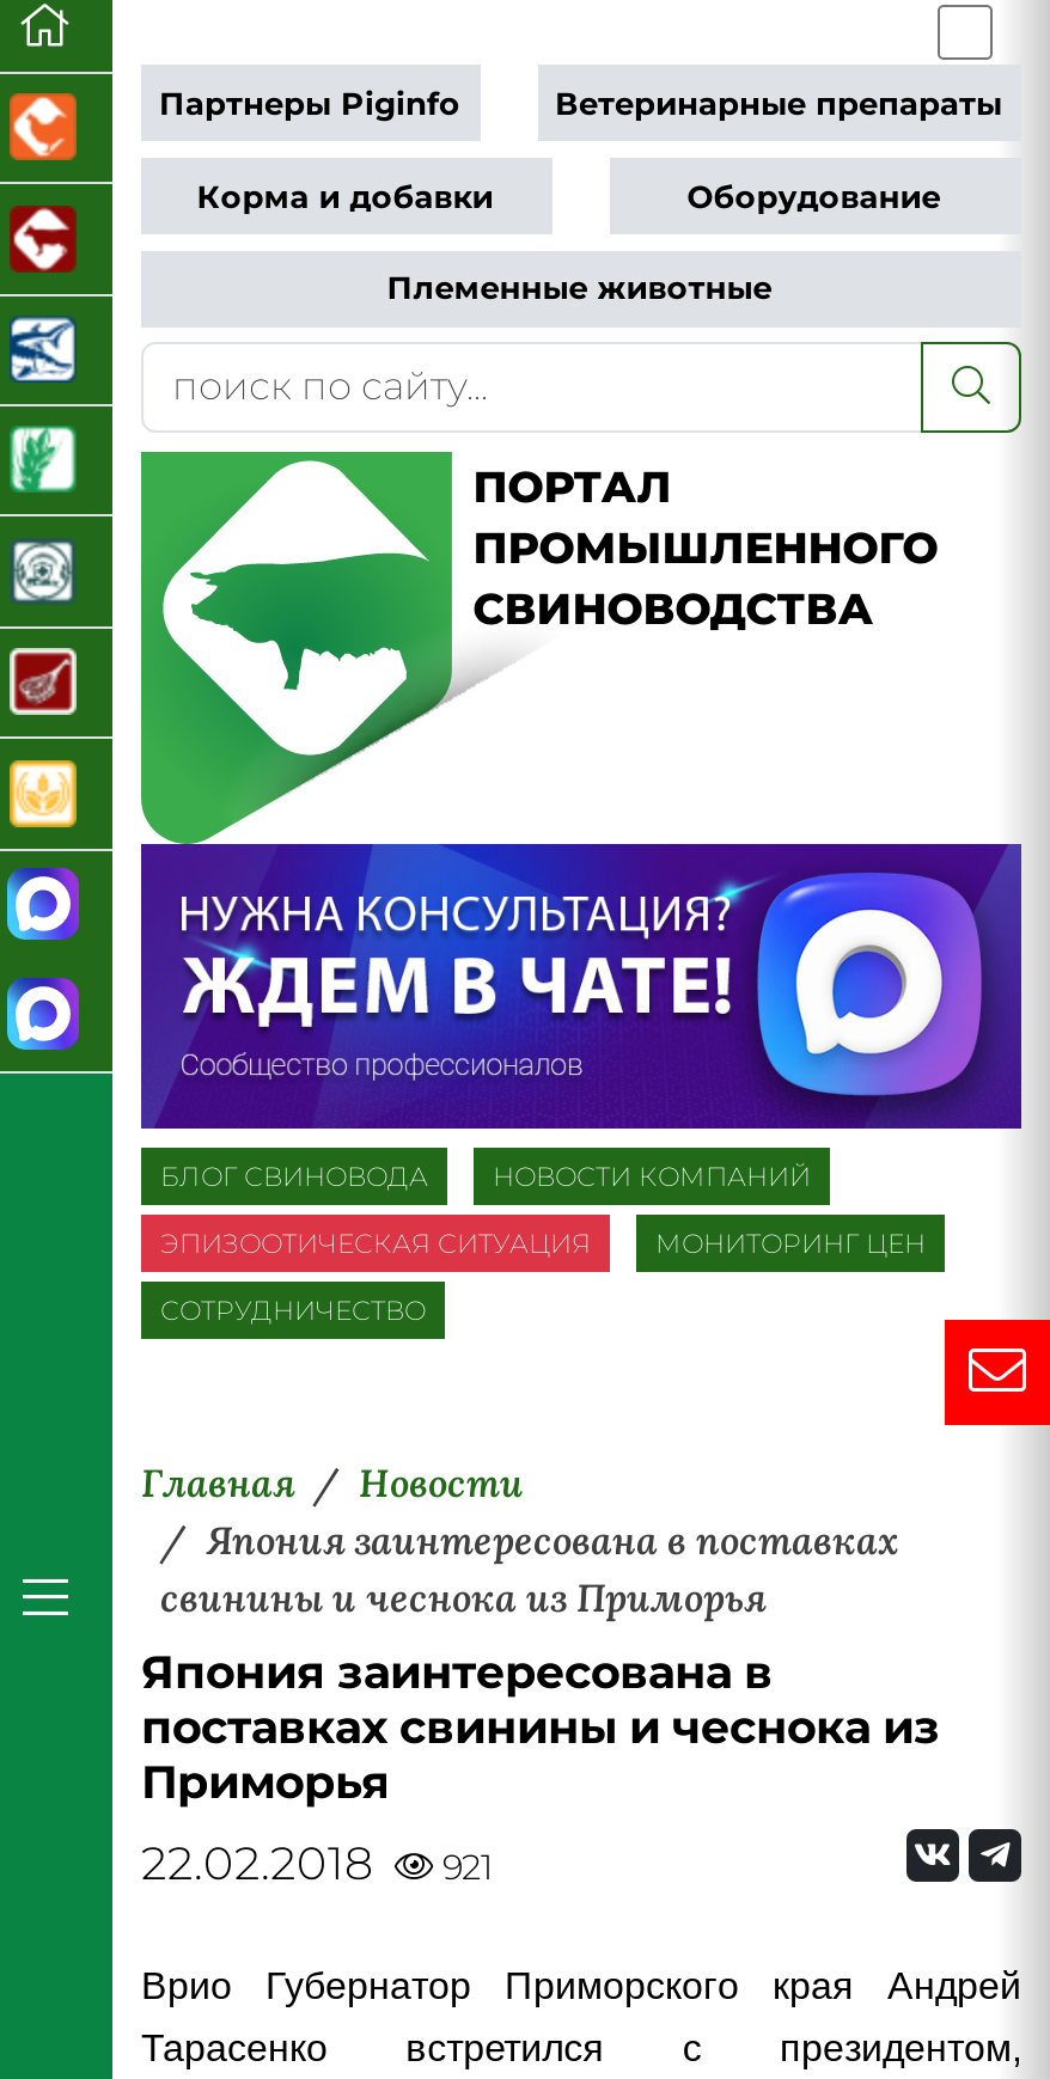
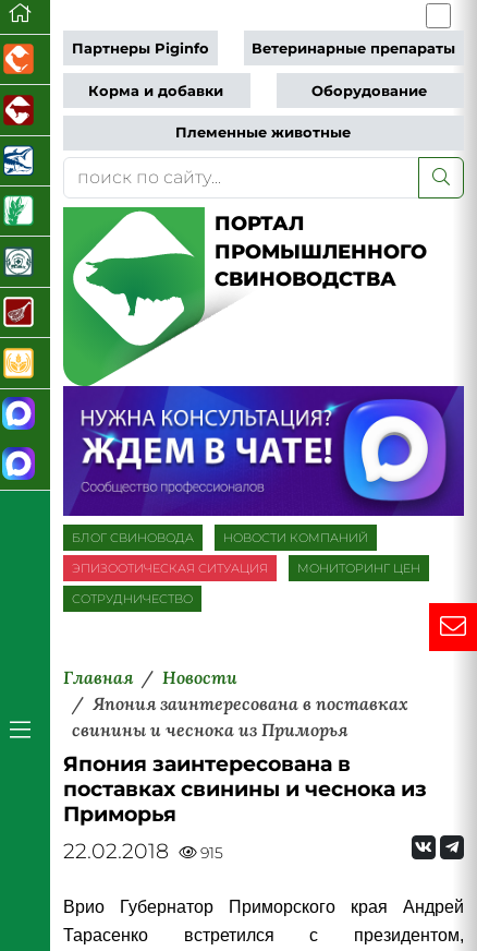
- 22.02.2018 921
+ 22.02.2018 915
